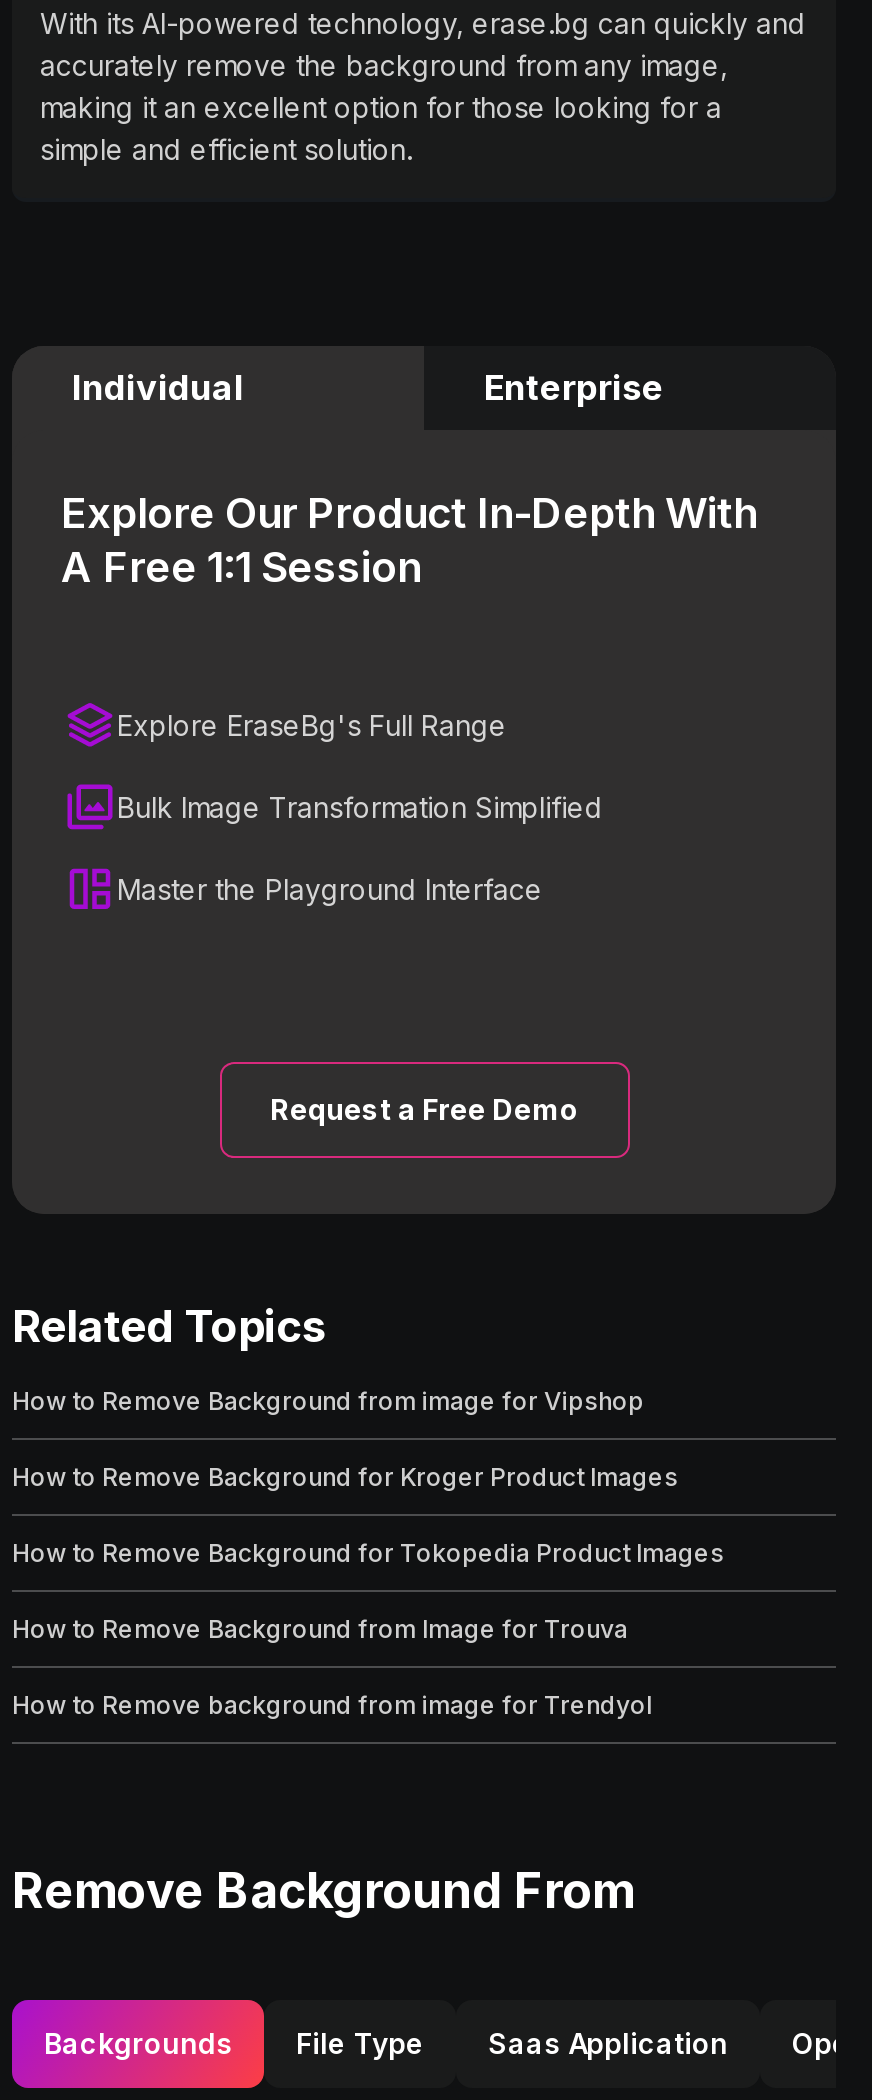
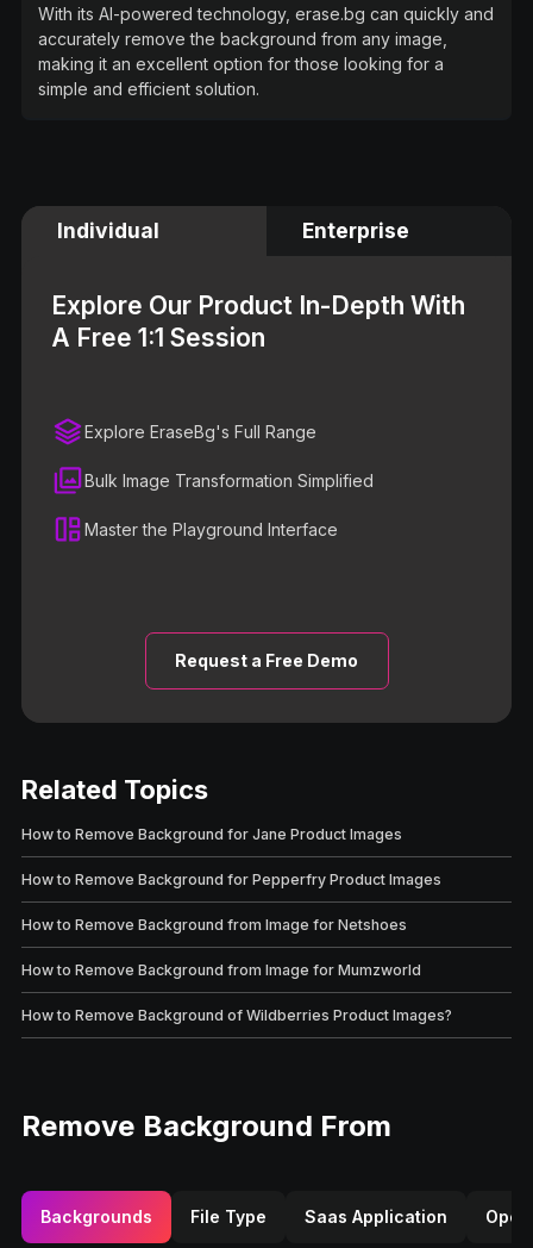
- How to Remove Background from image for Vipshop
+ How to Remove Background for Jane Product Images

- How to Remove Background for Kroger Product Images
+ How to Remove Background for Pepperfry Product Images

- How to Remove Background for Tokopedia Product Images
+ How to Remove Background from Image for Netshoes

- How to Remove Background from Image for Trouva
+ How to Remove Background from Image for Mumzworld

- How to Remove background from image for Trendyol
+ How to Remove Background of Wildberries Product Images?
